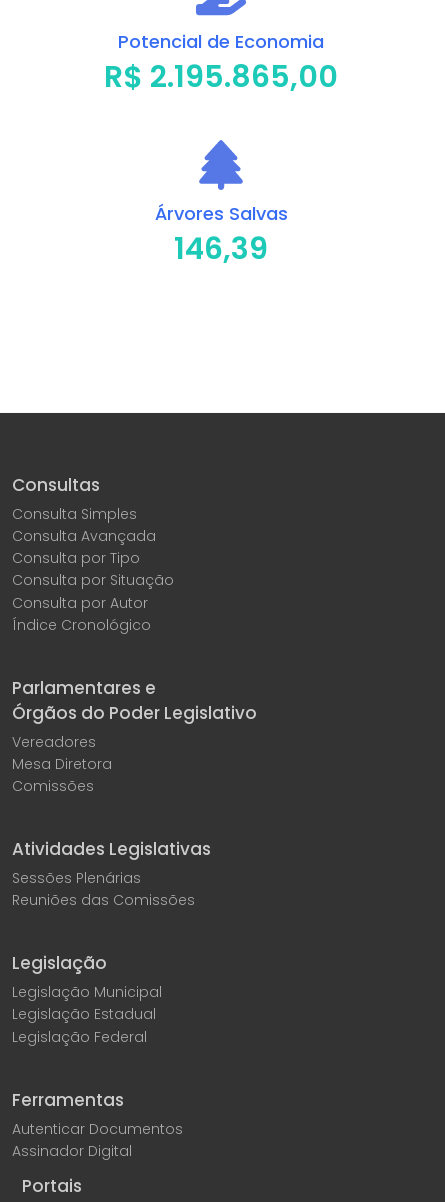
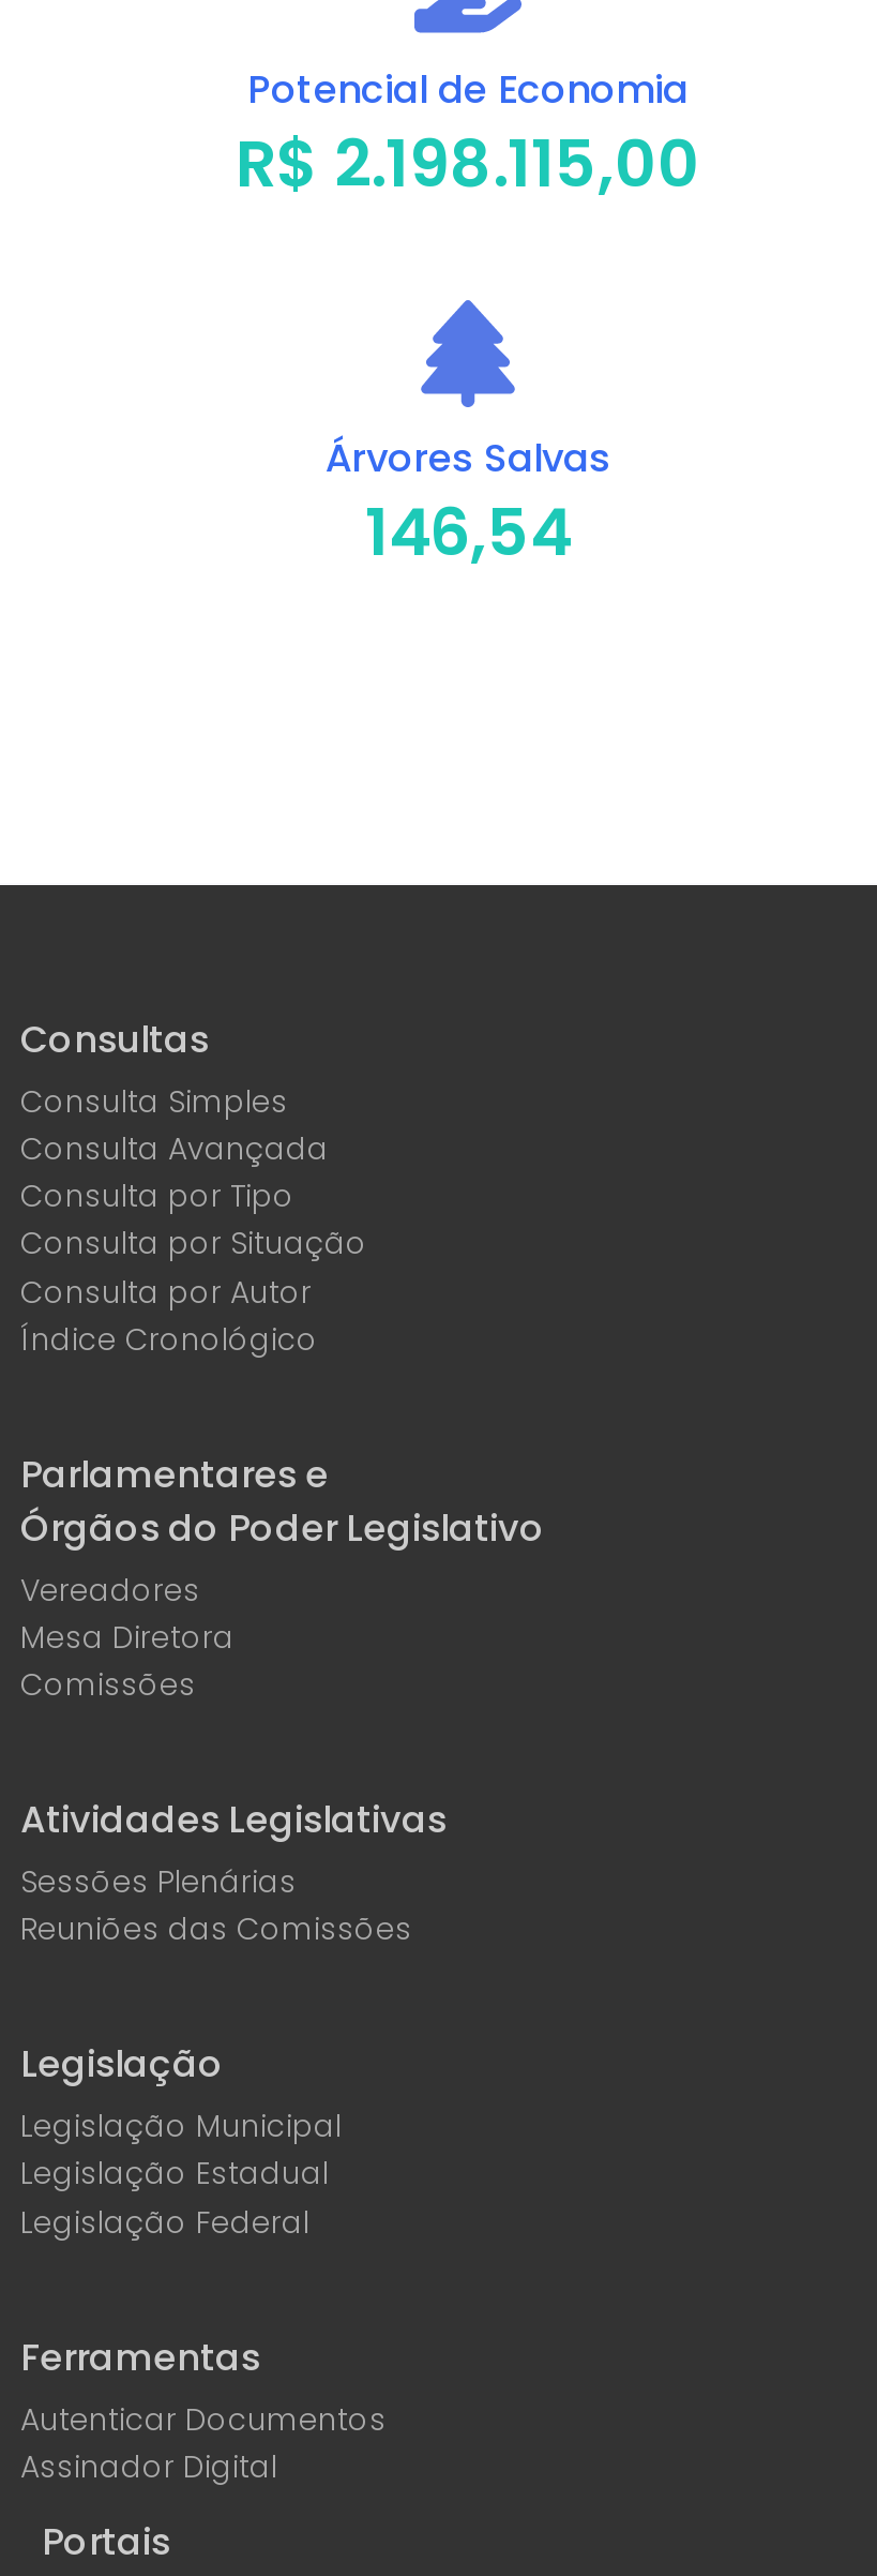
- R$ 2.195.865,00
+ R$ 2.198.115,00

- 146,39
+ 146,54
